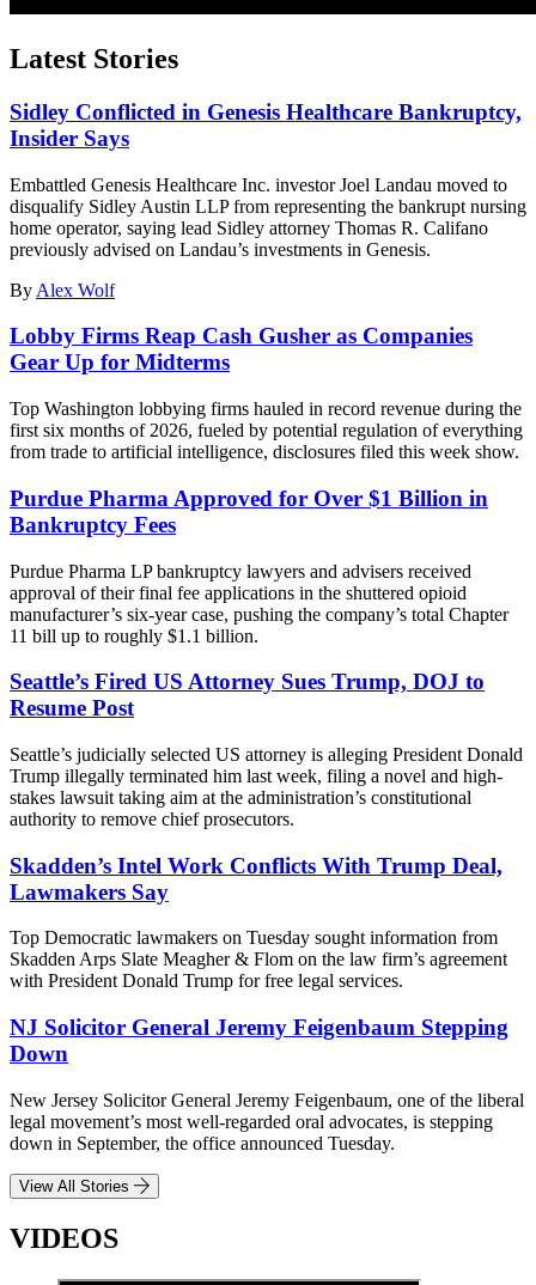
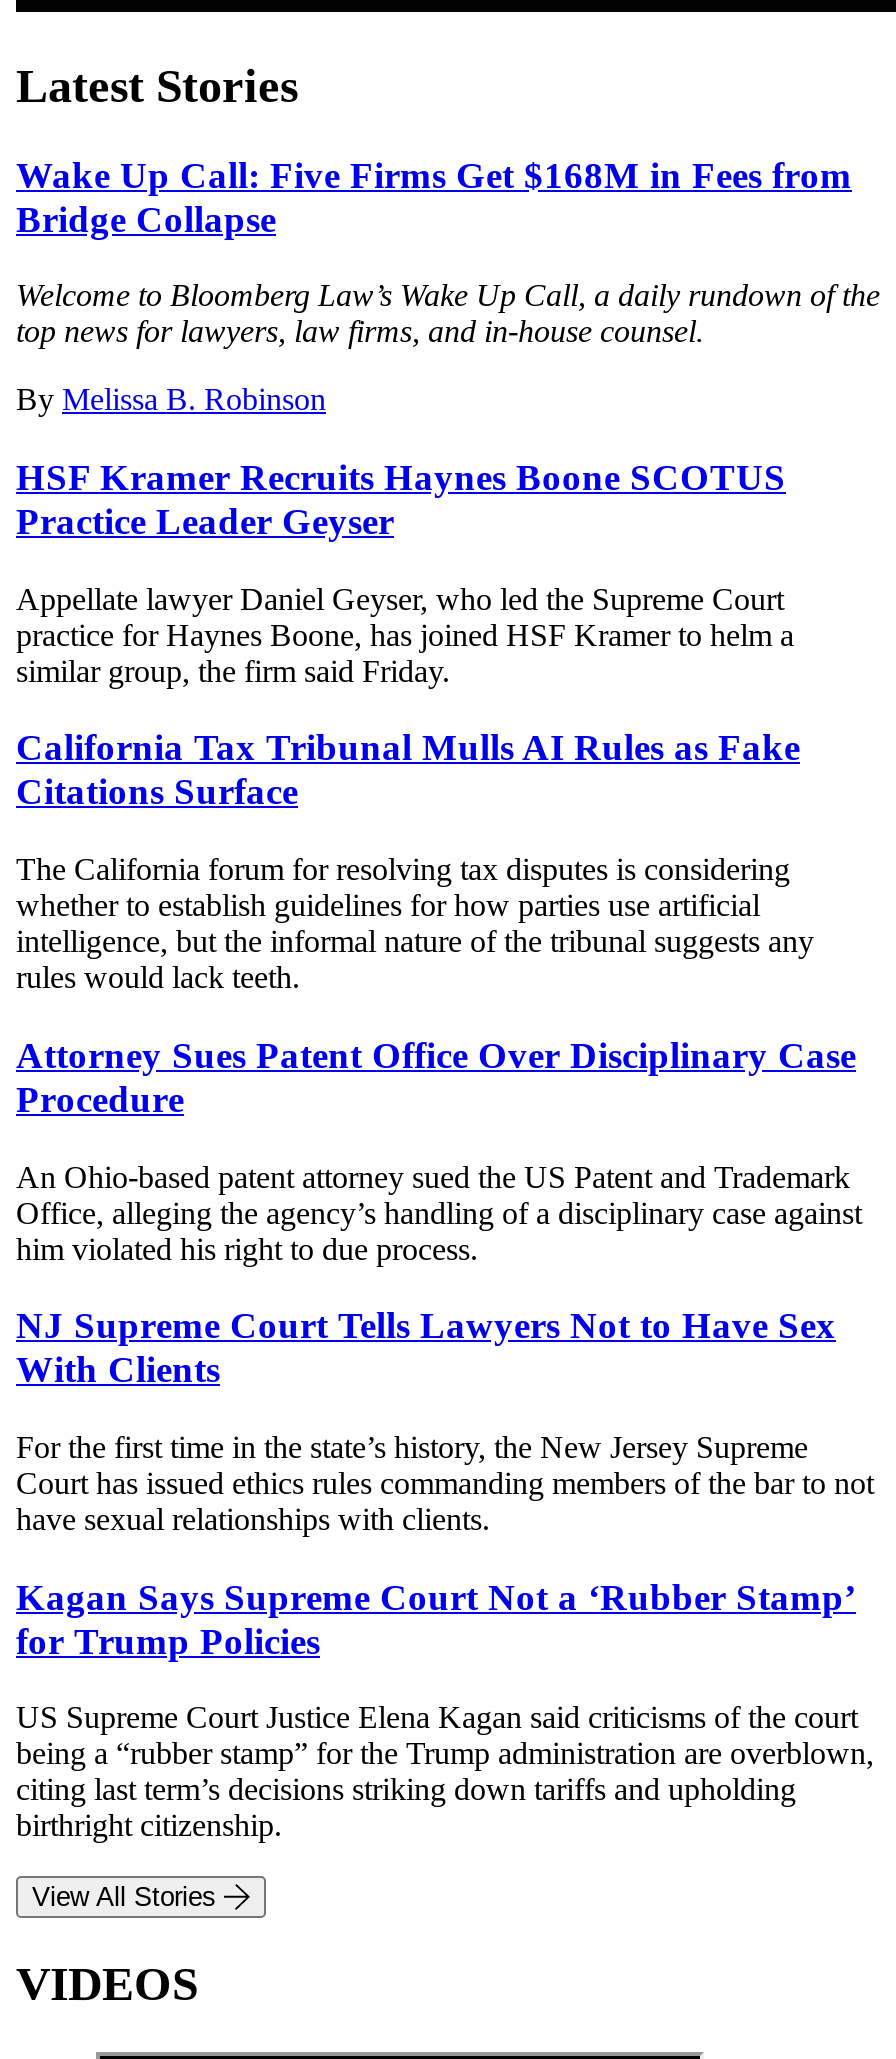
- Sidley Conflicted in Genesis Healthcare Bankruptcy,
- Insider Says
+ Wake Up Call: Five Firms Get $168M in Fees from
+ Bridge Collapse

- Embattled Genesis Healthcare Inc. investor Joel Landau moved to
- disqualify Sidley Austin LLP from representing the bankrupt nursing
- home operator, saying lead Sidley attorney Thomas R. Califano
- previously advised on Landau’s investments in Genesis.
+ Welcome to Bloomberg Law’s Wake Up Call, a daily rundown of the
+ top news for lawyers, law firms, and in-house counsel.

- By Alex Wolf
+ By Melissa B. Robinson

- Lobby Firms Reap Cash Gusher as Companies
- Gear Up for Midterms
+ HSF Kramer Recruits Haynes Boone SCOTUS
+ Practice Leader Geyser

- Top Washington lobbying firms hauled in record revenue during the
- first six months of 2026, fueled by potential regulation of everything
- from trade to artificial intelligence, disclosures filed this week show.
+ Appellate lawyer Daniel Geyser, who led the Supreme Court
+ practice for Haynes Boone, has joined HSF Kramer to helm a
+ similar group, the firm said Friday.

- Purdue Pharma Approved for Over $1 Billion in
- Bankruptcy Fees
+ California Tax Tribunal Mulls AI Rules as Fake
+ Citations Surface

- Purdue Pharma LP bankruptcy lawyers and advisers received
- approval of their final fee applications in the shuttered opioid
- manufacturer’s six-year case, pushing the company’s total Chapter
- 11 bill up to roughly $1.1 billion.
+ The California forum for resolving tax disputes is considering
+ whether to establish guidelines for how parties use artificial
+ intelligence, but the informal nature of the tribunal suggests any
+ rules would lack teeth.

- Seattle’s Fired US Attorney Sues Trump, DOJ to
- Resume Post
+ Attorney Sues Patent Office Over Disciplinary Case
+ Procedure

- Seattle’s judicially selected US attorney is alleging President Donald
- Trump illegally terminated him last week, filing a novel and high-
- stakes lawsuit taking aim at the administration’s constitutional
- authority to remove chief prosecutors.
+ An Ohio-based patent attorney sued the US Patent and Trademark
+ Office, alleging the agency’s handling of a disciplinary case against
+ him violated his right to due process.

- Skadden’s Intel Work Conflicts With Trump Deal,
- Lawmakers Say
+ NJ Supreme Court Tells Lawyers Not to Have Sex
+ With Clients

- Top Democratic lawmakers on Tuesday sought information from
- Skadden Arps Slate Meagher & Flom on the law firm’s agreement
- with President Donald Trump for free legal services.
+ For the first time in the state’s history, the New Jersey Supreme
+ Court has issued ethics rules commanding members of the bar to not
+ have sexual relationships with clients.

- NJ Solicitor General Jeremy Feigenbaum Stepping
- Down
+ Kagan Says Supreme Court Not a ‘Rubber Stamp’
+ for Trump Policies

- New Jersey Solicitor General Jeremy Feigenbaum, one of the liberal
- legal movement’s most well-regarded oral advocates, is stepping
- down in September, the office announced Tuesday.
+ US Supreme Court Justice Elena Kagan said criticisms of the court
+ being a “rubber stamp” for the Trump administration are overblown,
+ citing last term’s decisions striking down tariffs and upholding
+ birthright citizenship.
